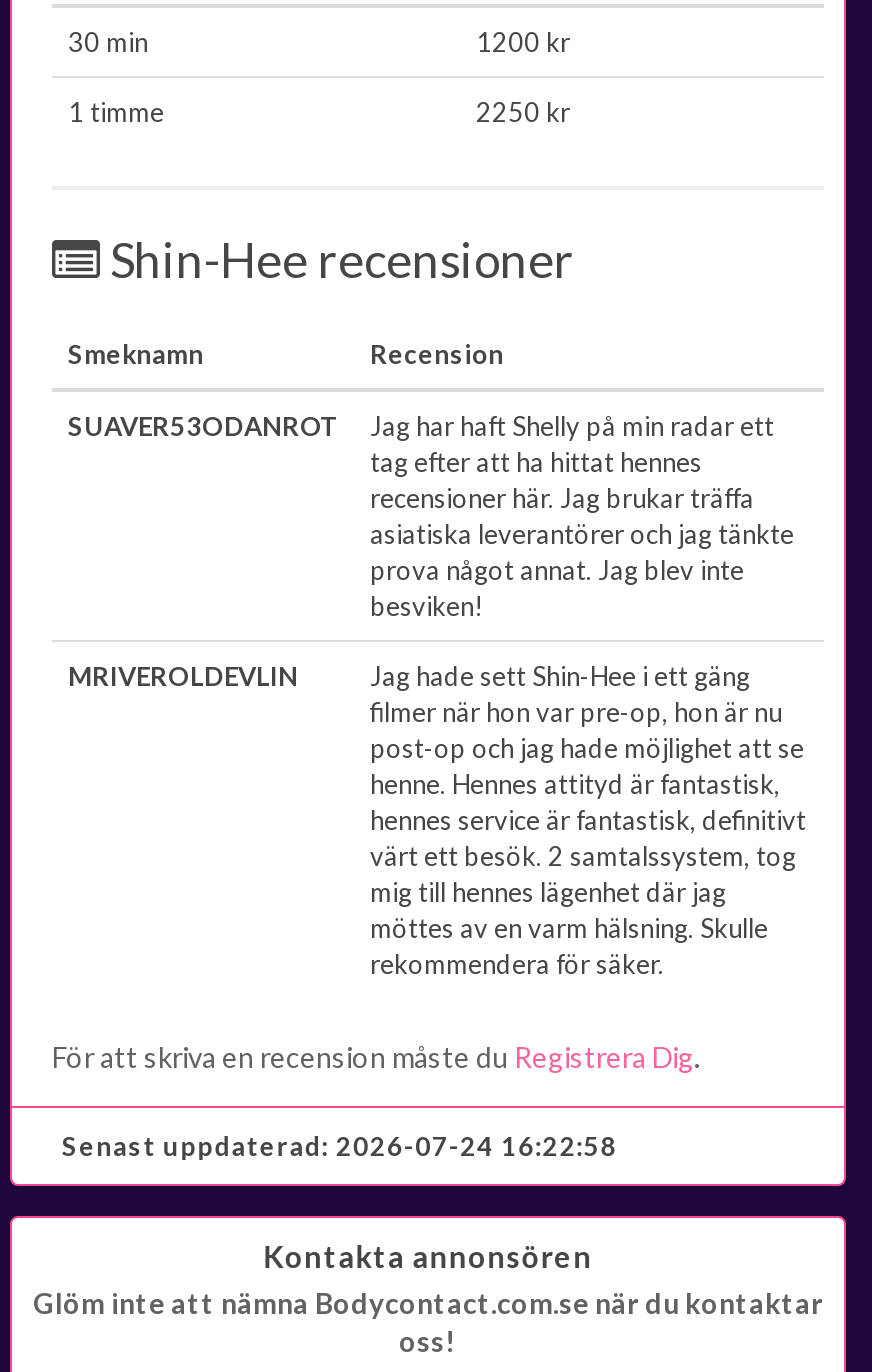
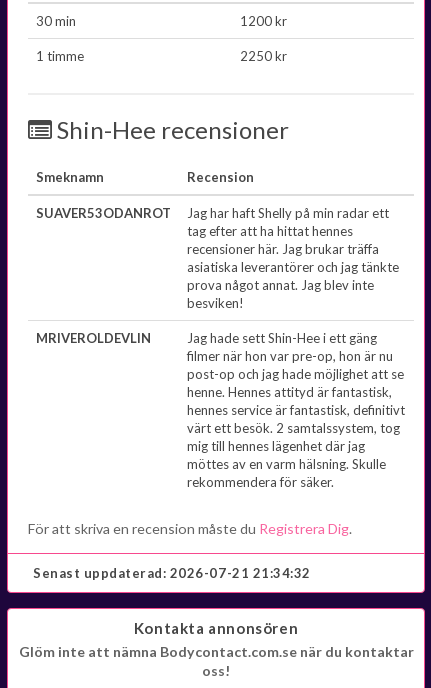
- Senast uppdaterad: 2026-07-24 16:22:58
+ Senast uppdaterad: 2026-07-21 21:34:32
